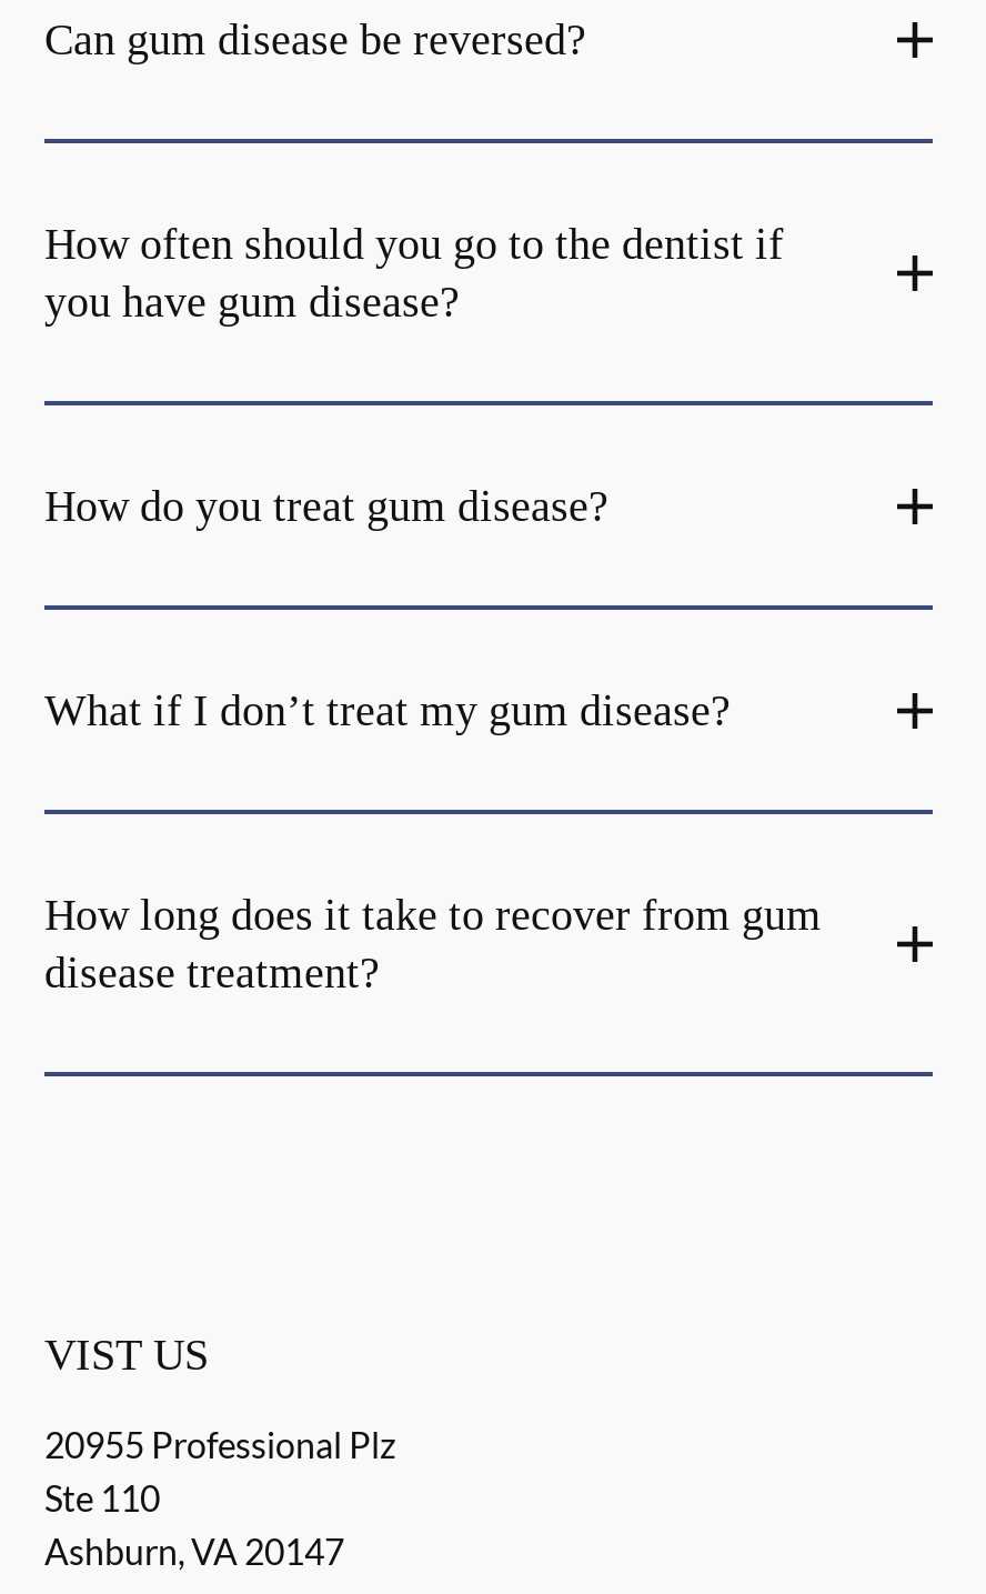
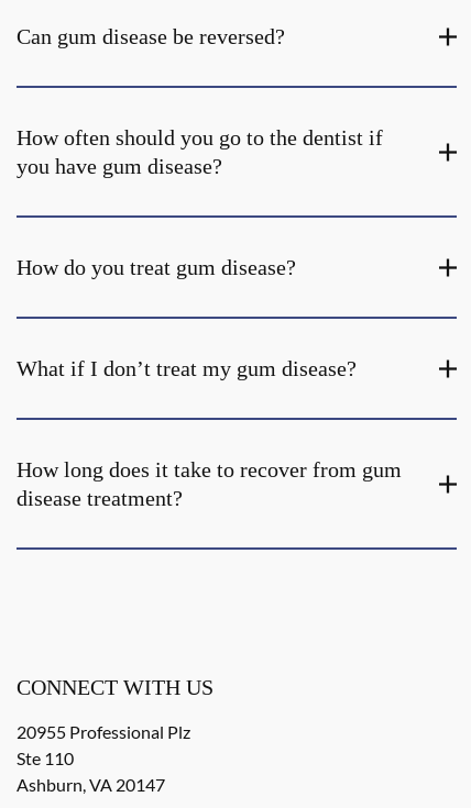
- VIST US
+ CONNECT WITH US
